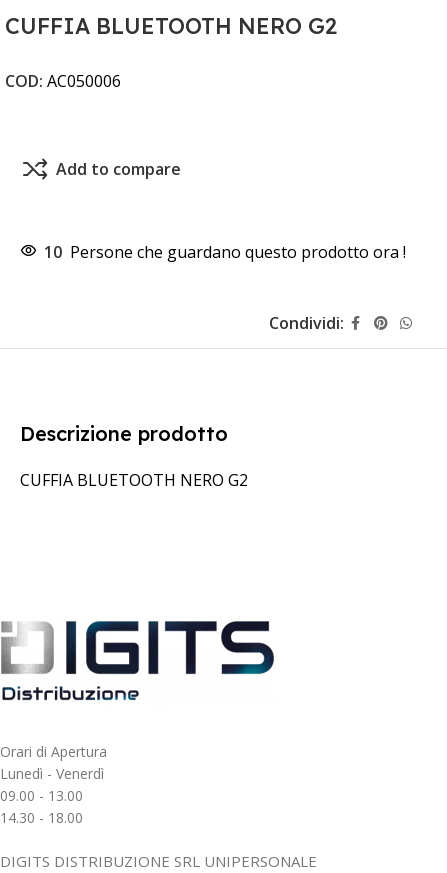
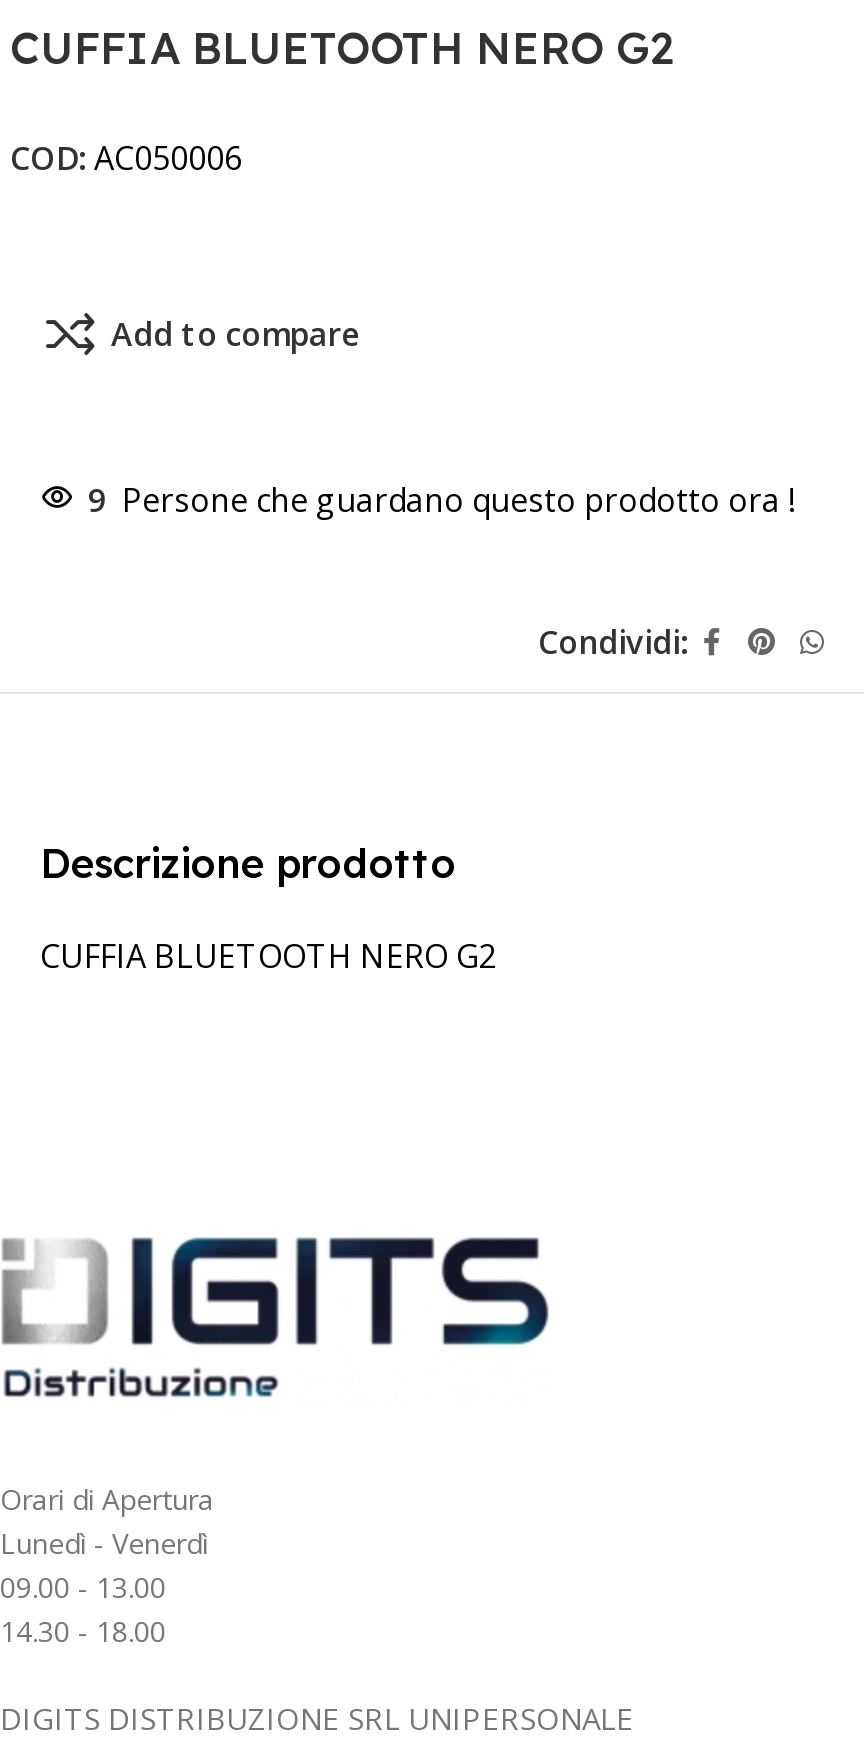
- 10 Persone che guardano questo prodotto ora !
+ 9 Persone che guardano questo prodotto ora !
